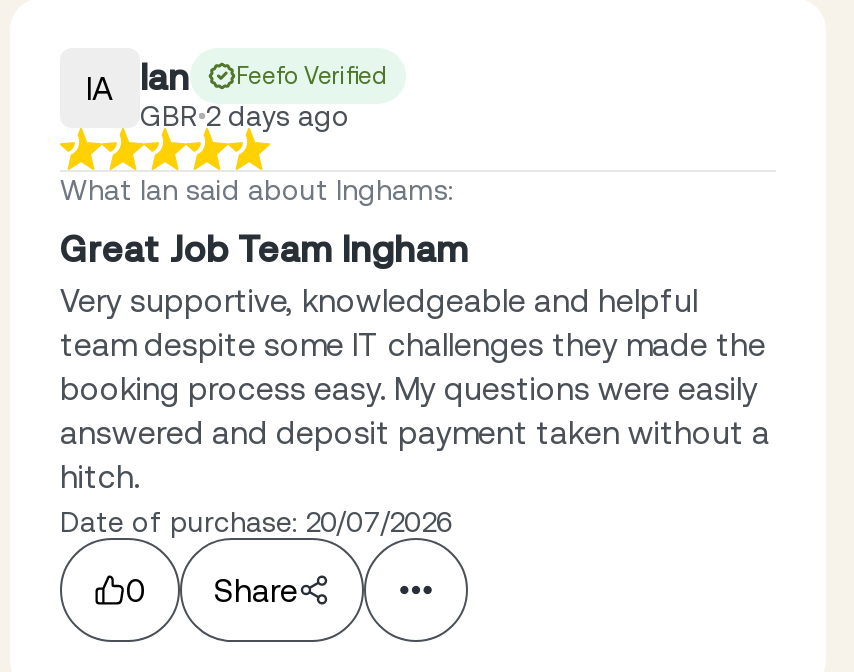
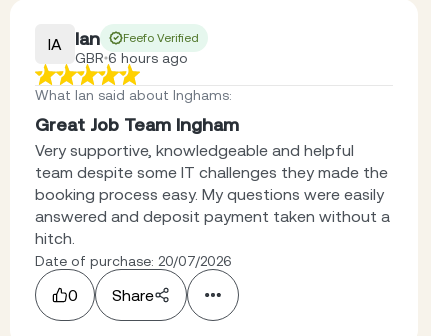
- GBR 2 days ago
+ GBR 6 hours ago
